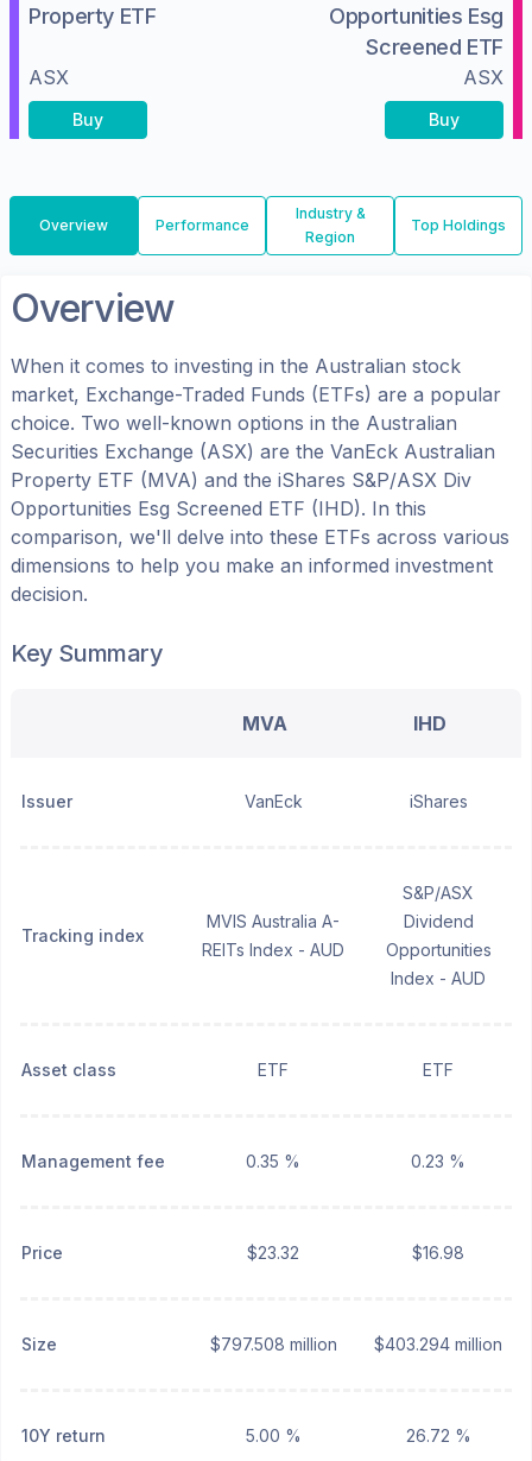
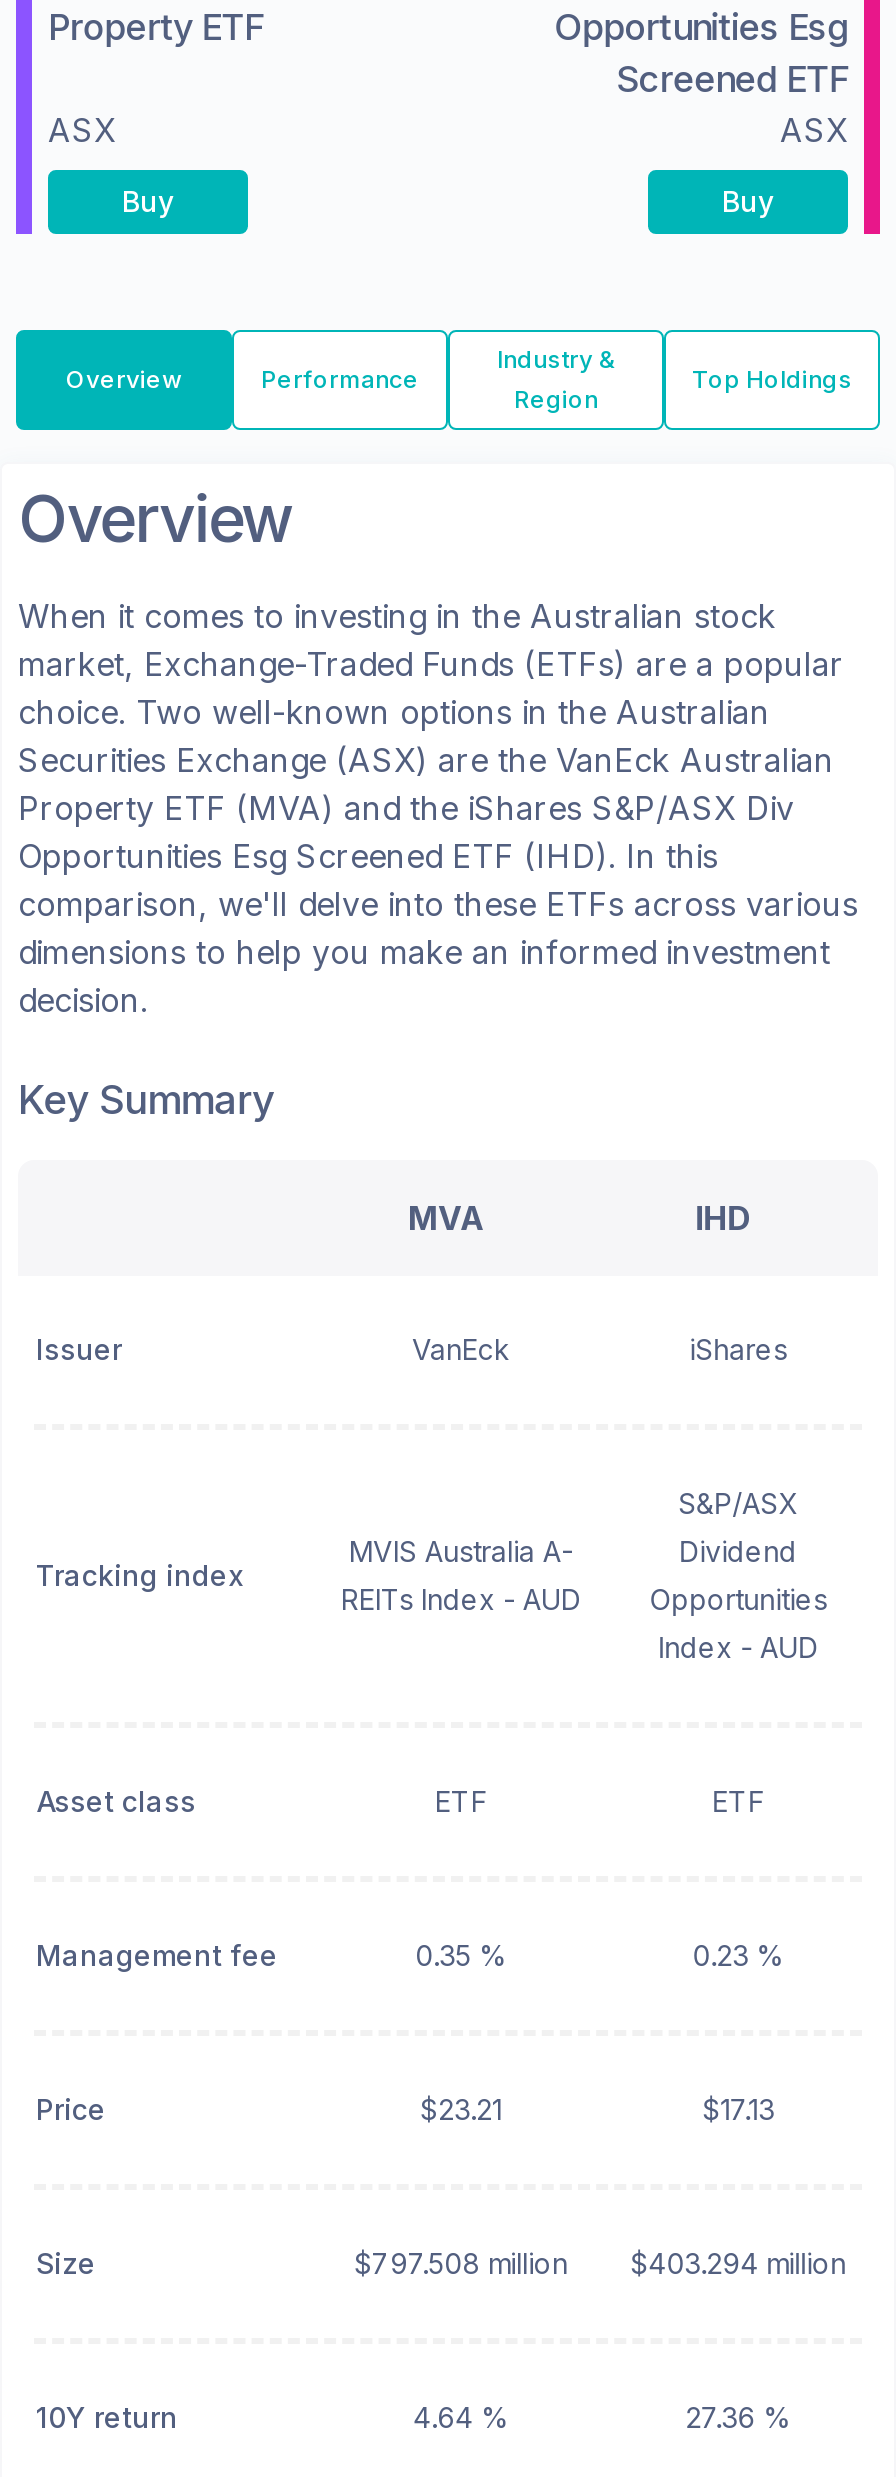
- $23.32
+ $23.21

- $16.98
+ $17.13

- 5.00 %
+ 4.64 %

- 26.72 %
+ 27.36 %
